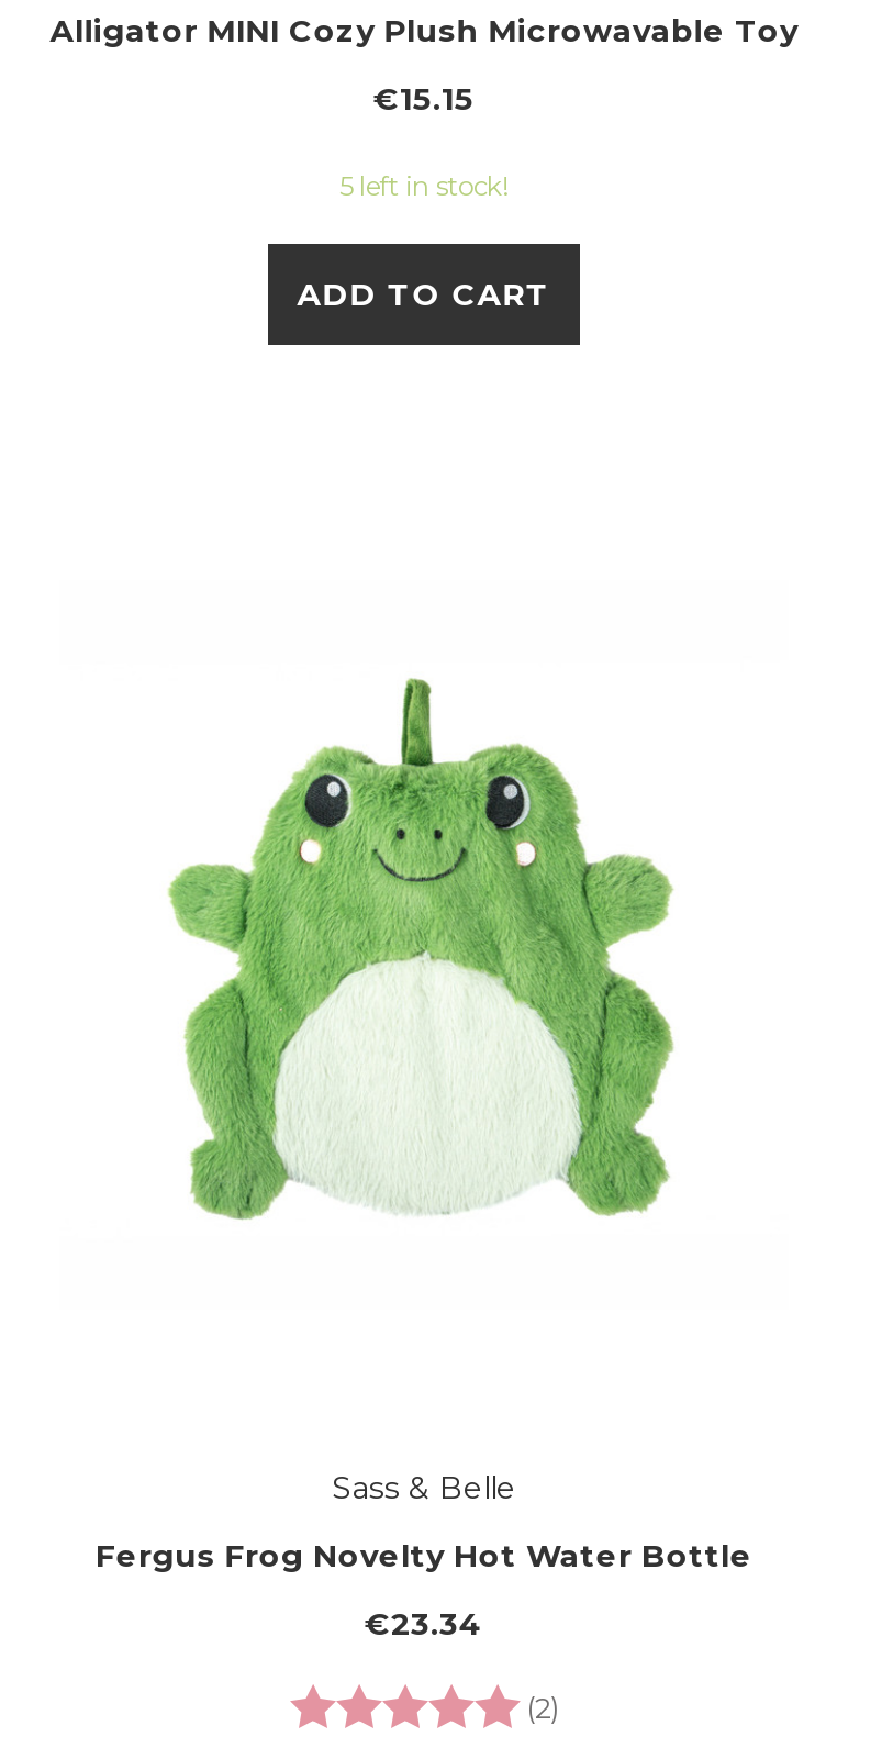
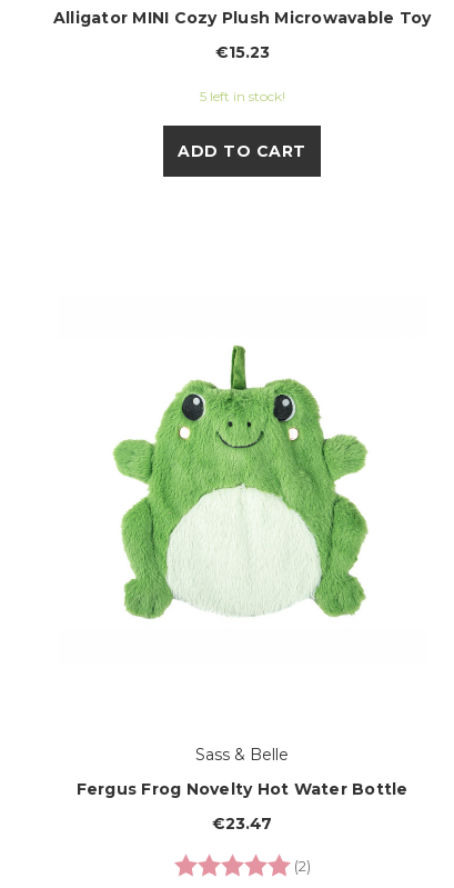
- €15.15
+ €15.23

- €23.34
+ €23.47
